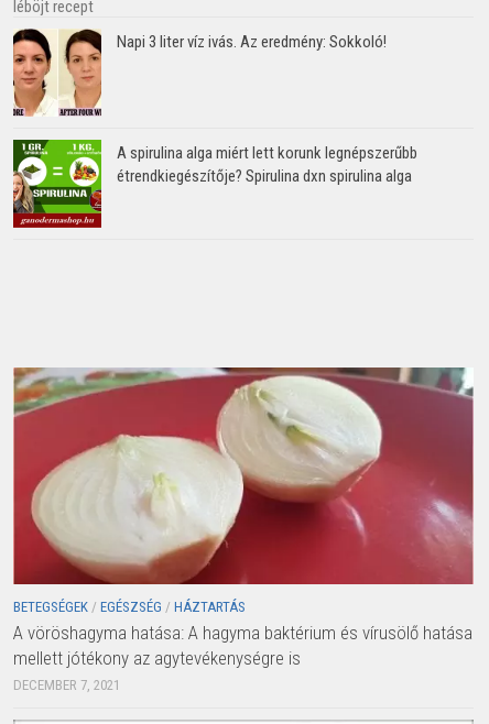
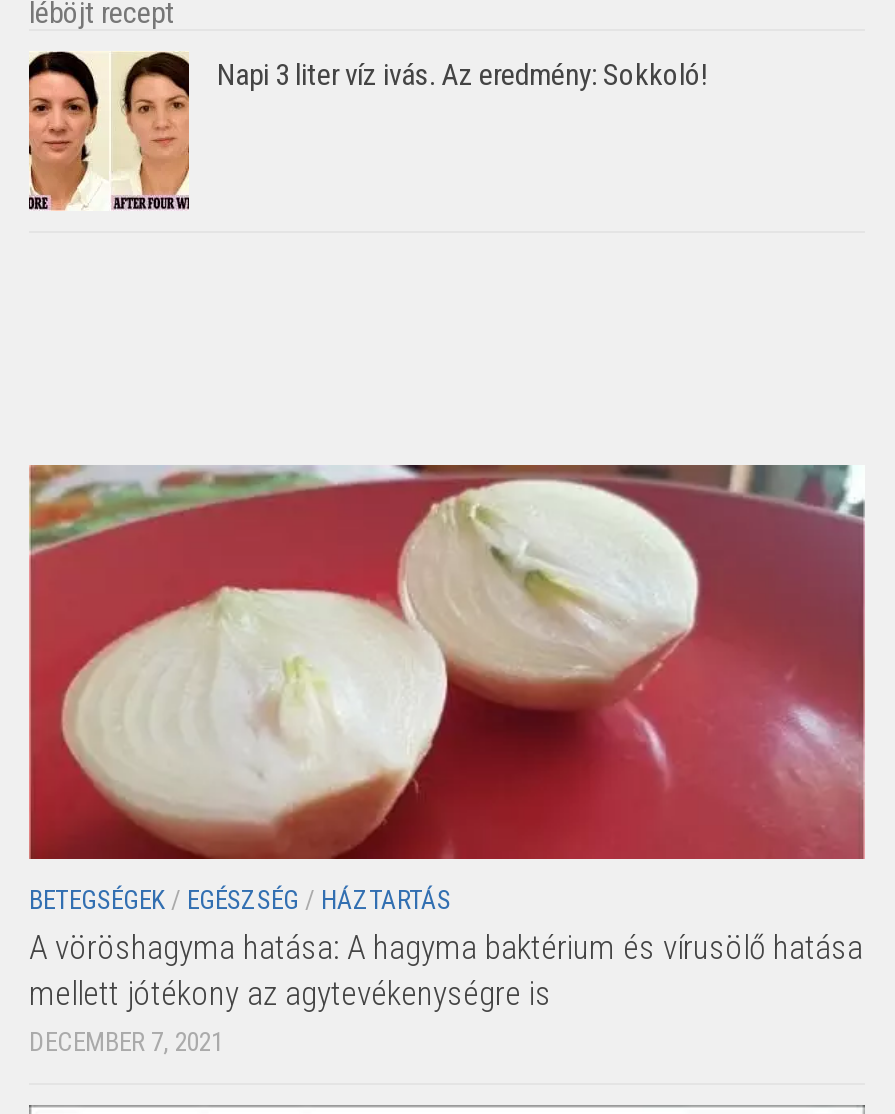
- [image]
- A spirulina alga miért lett korunk legnépszerűbb
- étrendkiegészítője? Spirulina dxn spirulina alga
